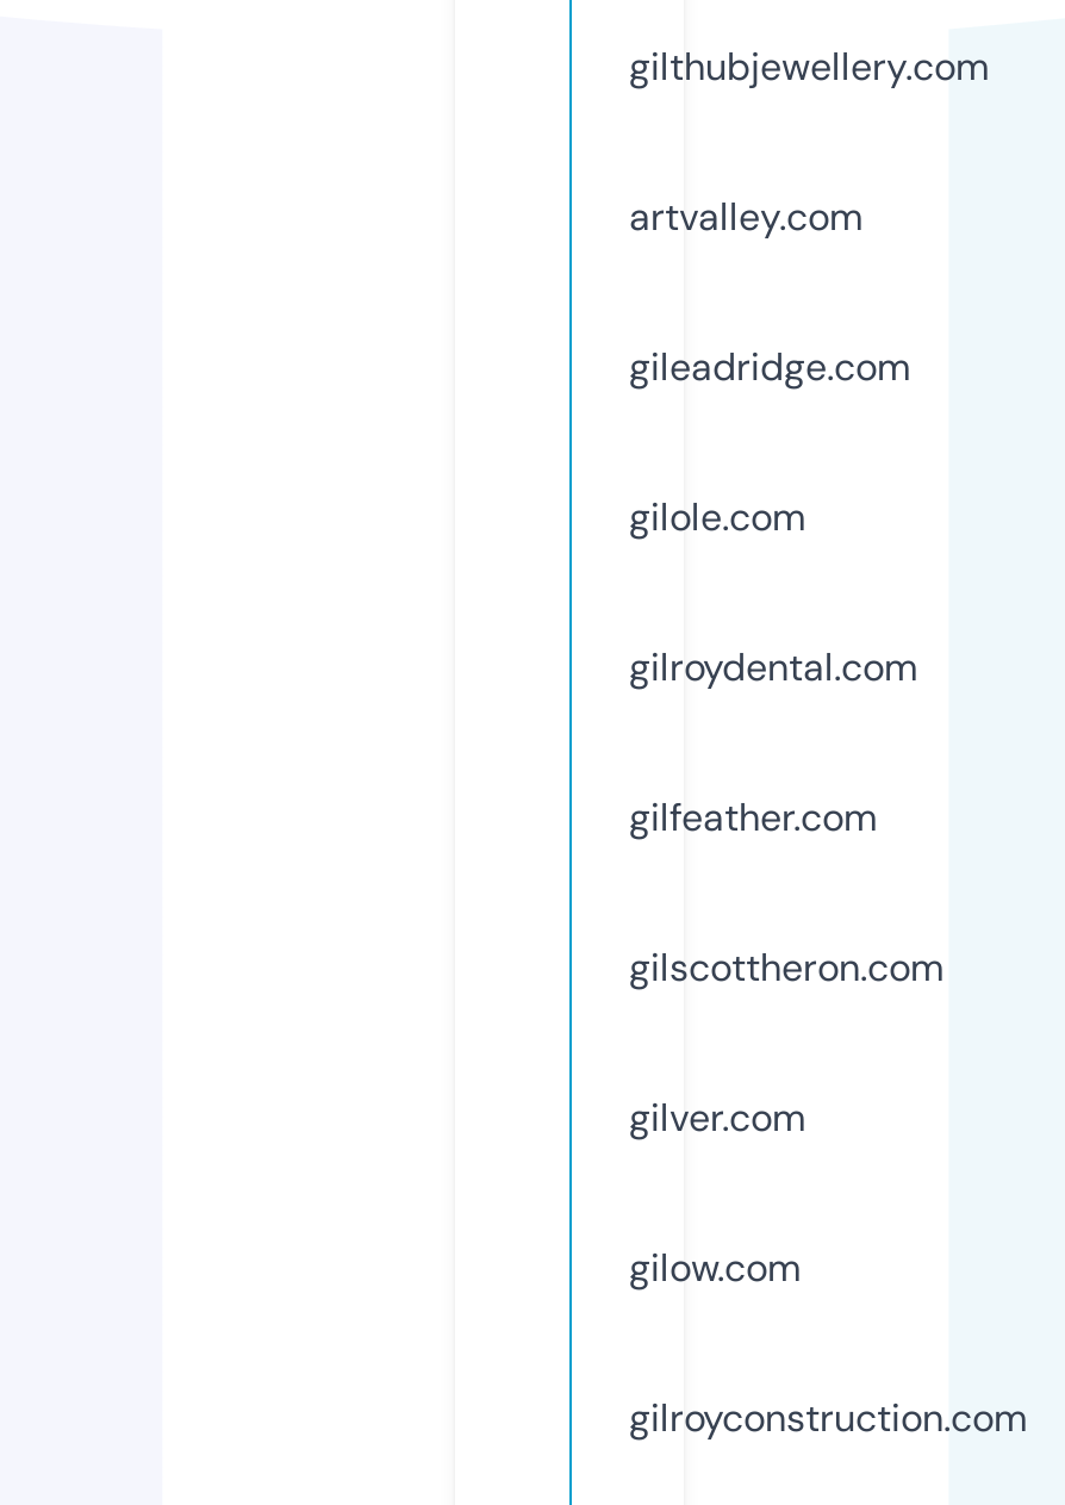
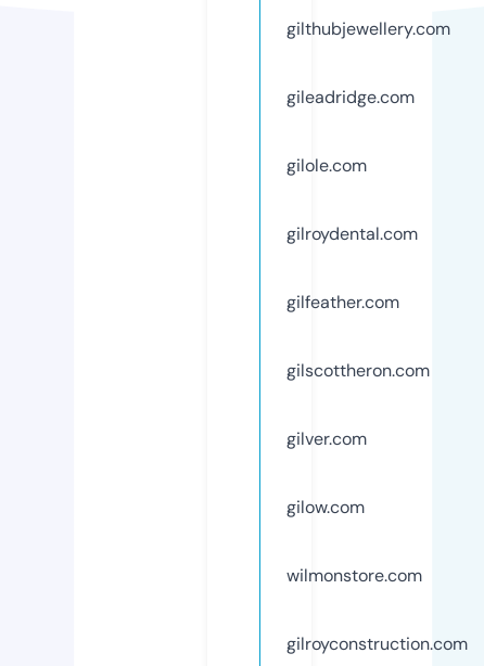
- artvalley.com

moved up: gileadridge.com | gilole.com | gilroydental.com | gilfeather.com | gilscottheron.com | gilver.com | gilow.com

+ wilmonstore.com
